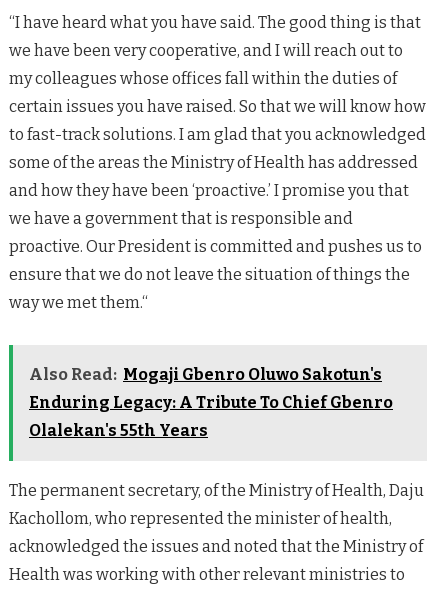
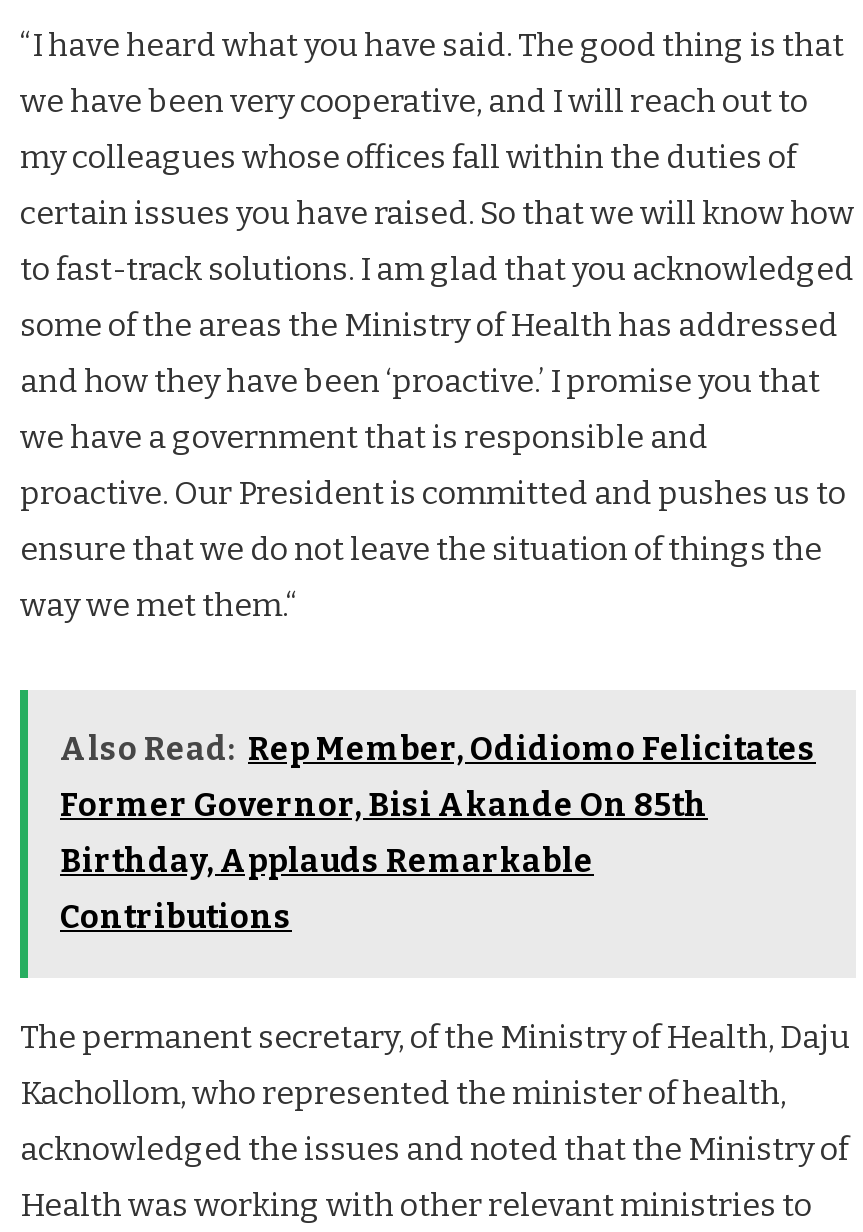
- Also Read: Mogaji Gbenro Oluwo Sakotun's
- Enduring Legacy: A Tribute To Chief Gbenro
- Olalekan's 55th Years
+ Also Read: Rep Member, Odidiomo Felicitates
+ Former Governor, Bisi Akande On 85th
+ Birthday, Applauds Remarkable
+ Contributions
